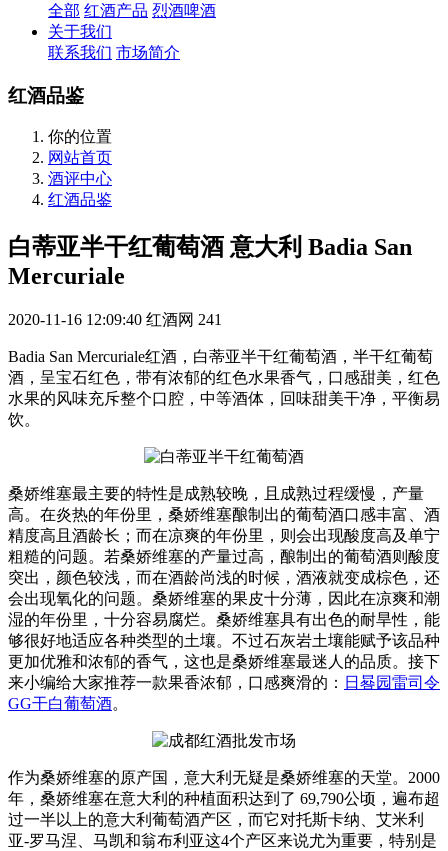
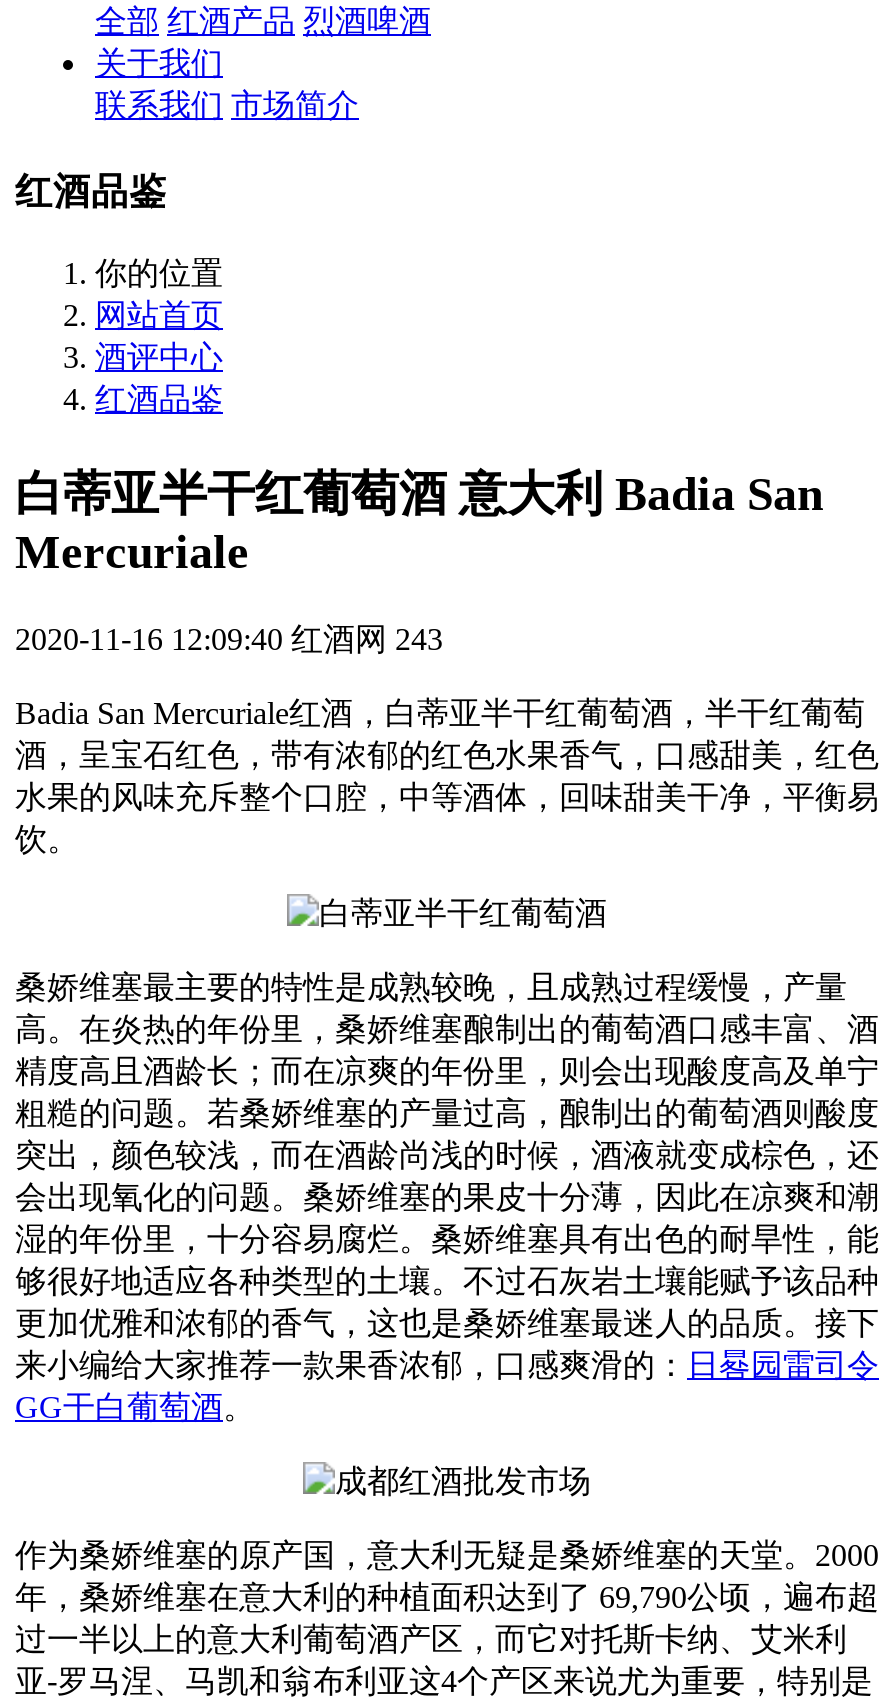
- 2020-11-16 12:09:40 红酒网 241
+ 2020-11-16 12:09:40 红酒网 243
